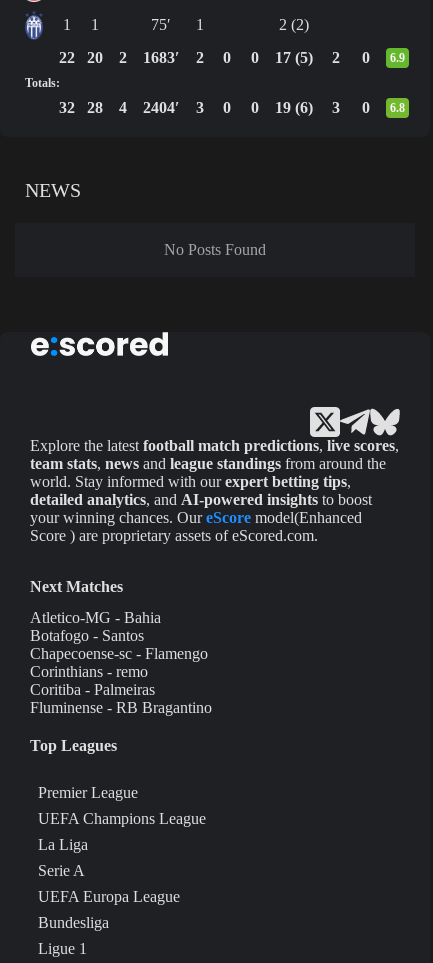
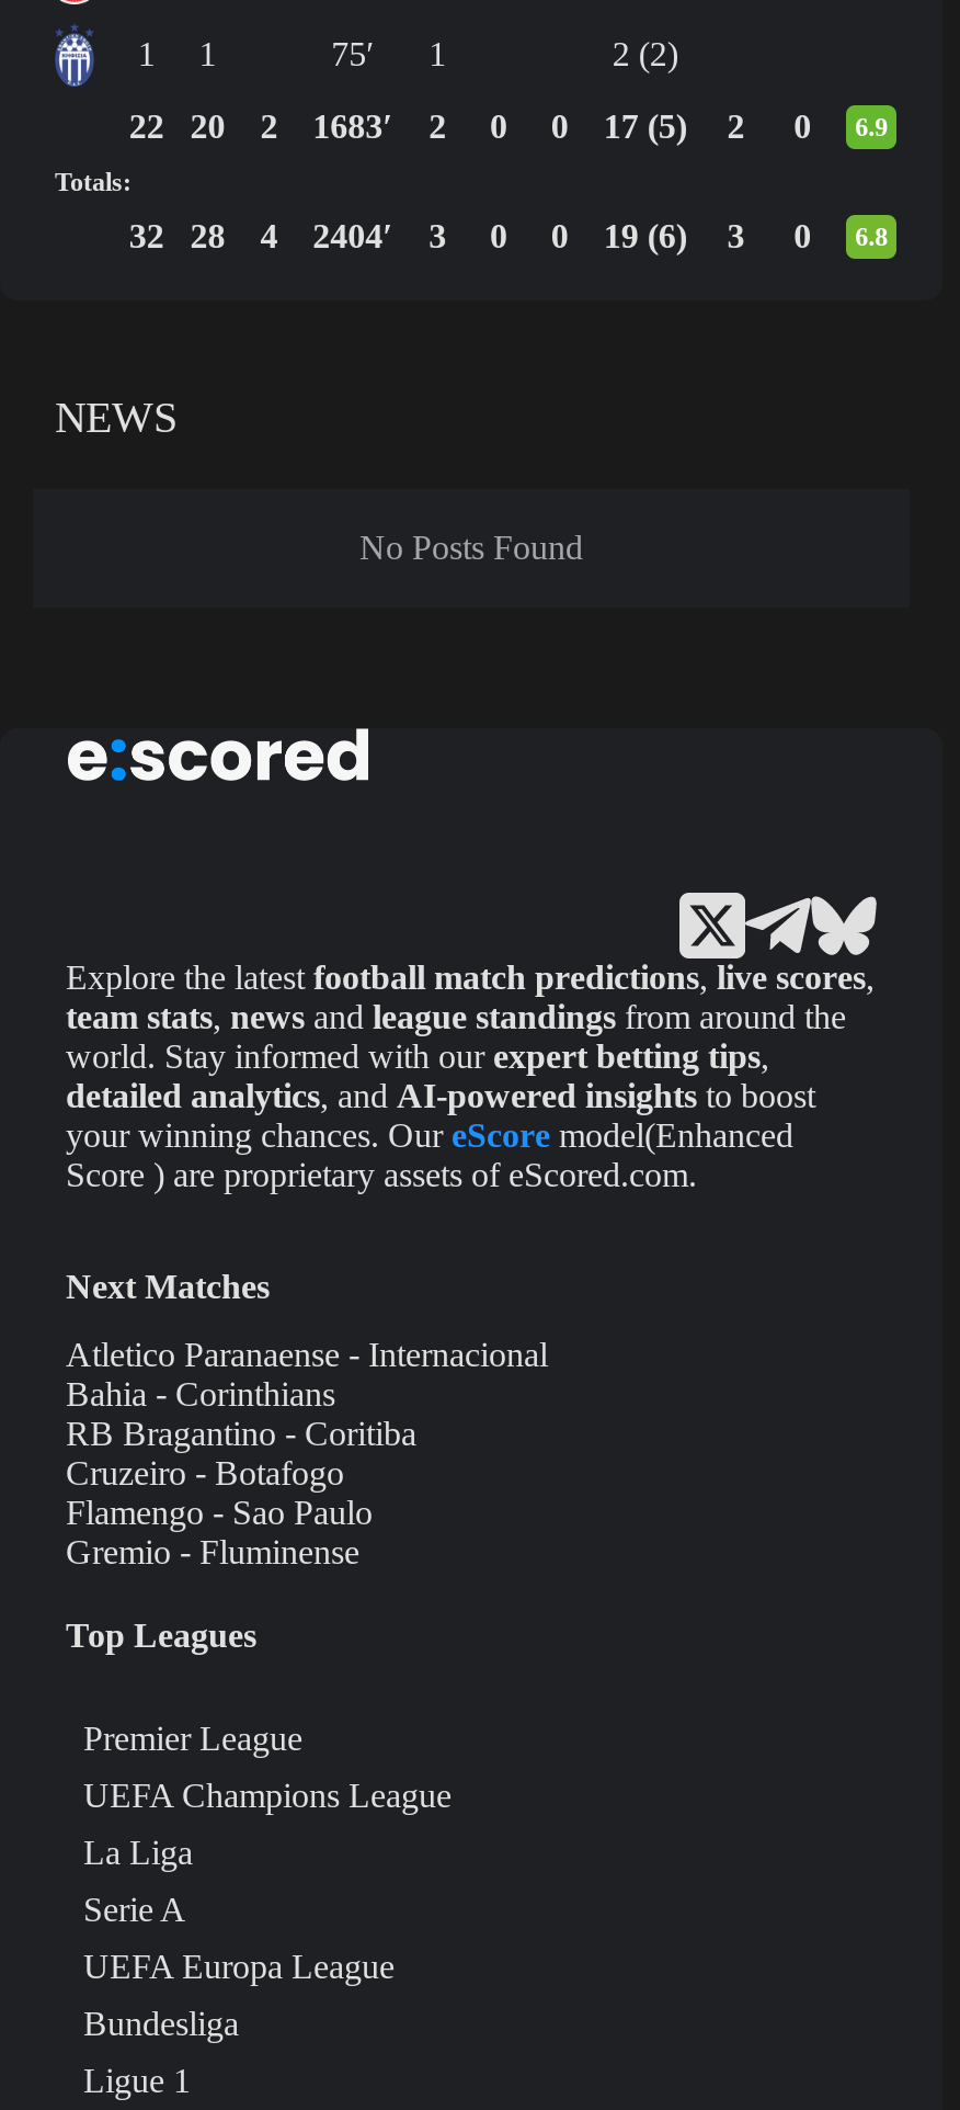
- Atletico-MG - Bahia
- Botafogo - Santos
- Chapecoense-sc - Flamengo
- Corinthians - remo
- Coritiba - Palmeiras
- Fluminense - RB Bragantino
+ Atletico Paranaense - Internacional
+ Bahia - Corinthians
+ RB Bragantino - Coritiba
+ Cruzeiro - Botafogo
+ Flamengo - Sao Paulo
+ Gremio - Fluminense
